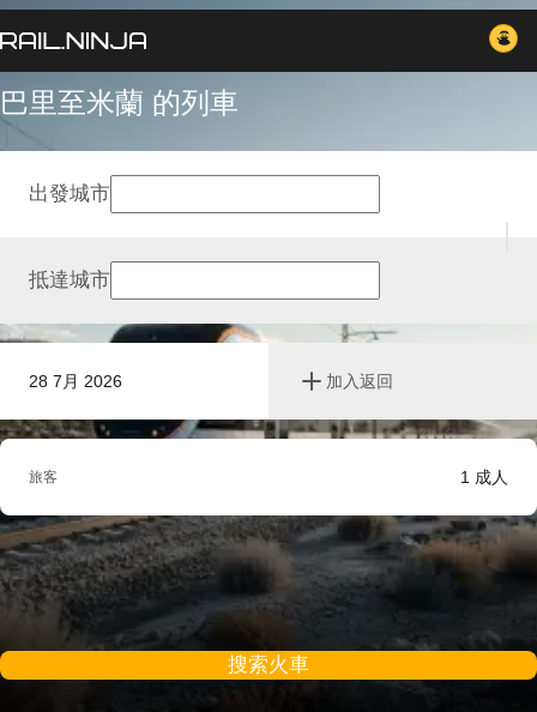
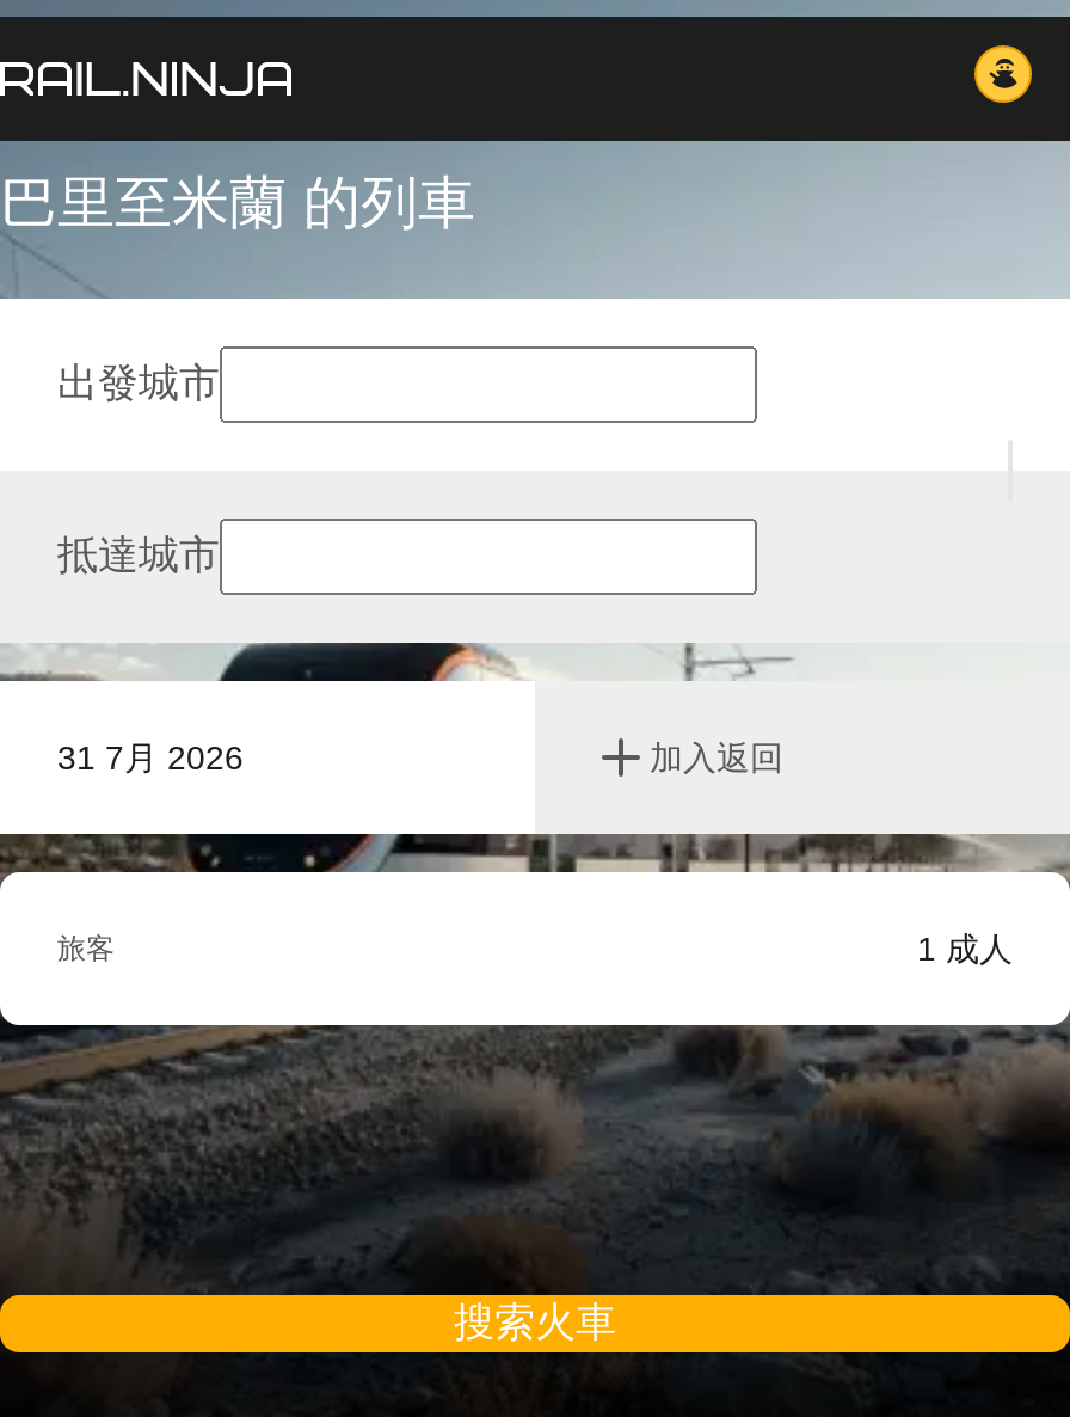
- 28 7月 2026
+ 31 7月 2026
